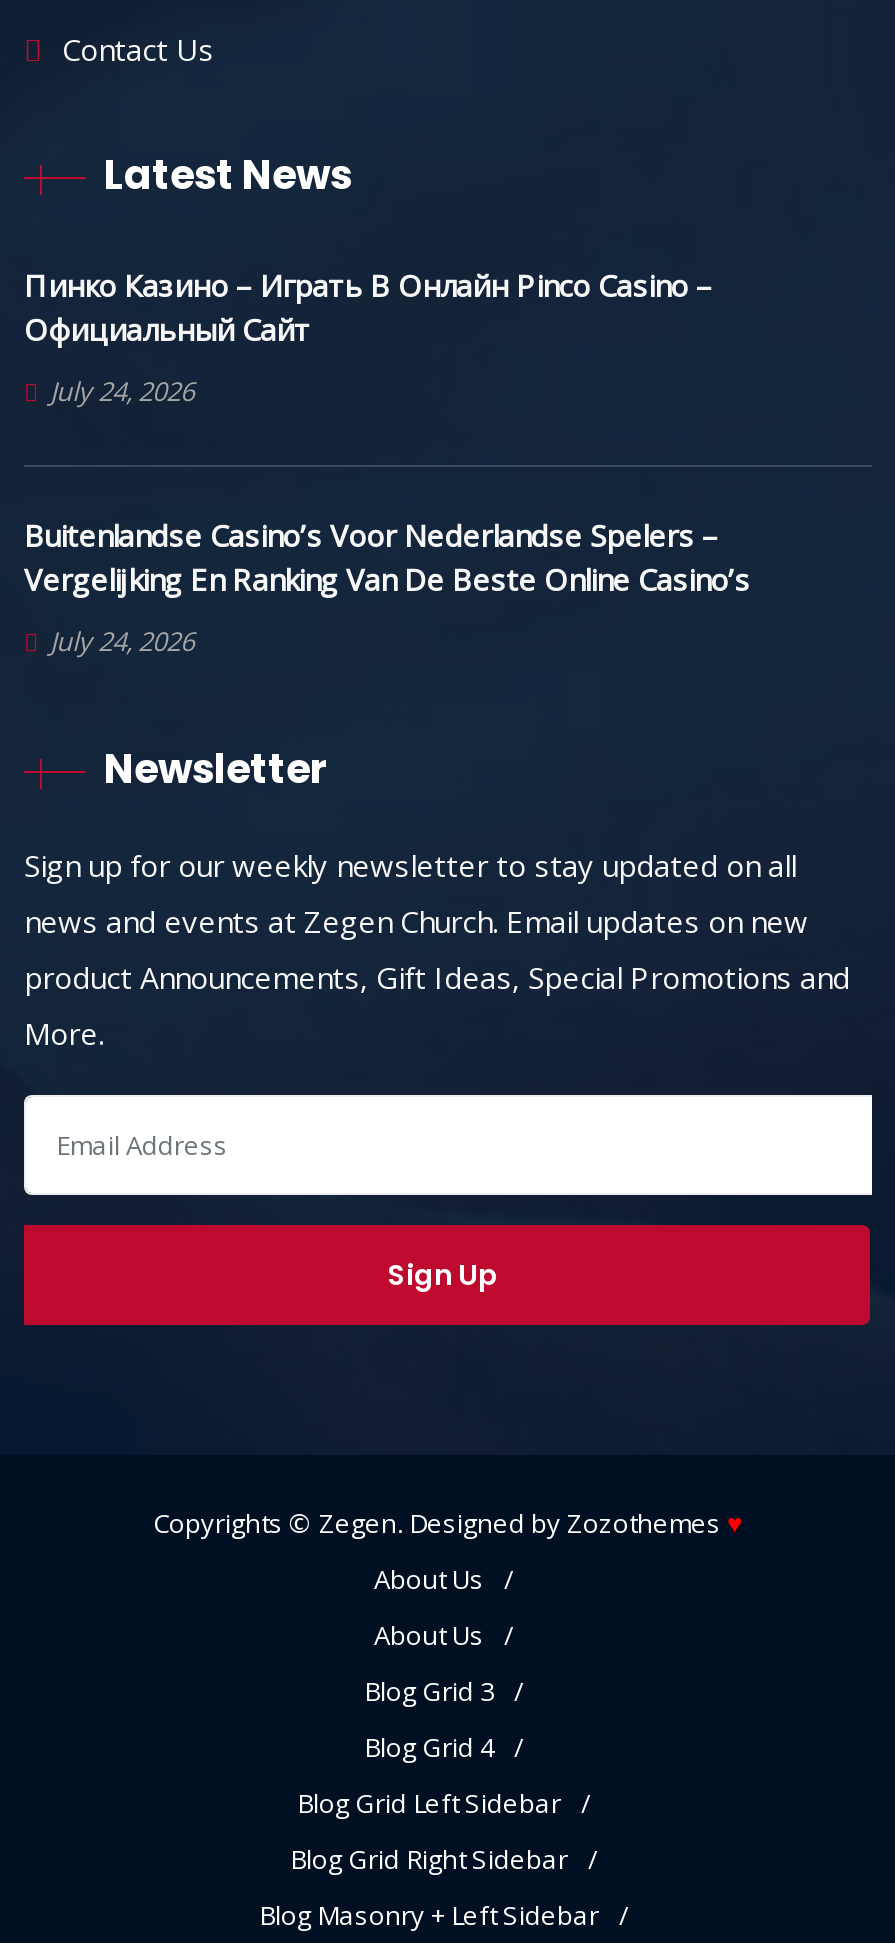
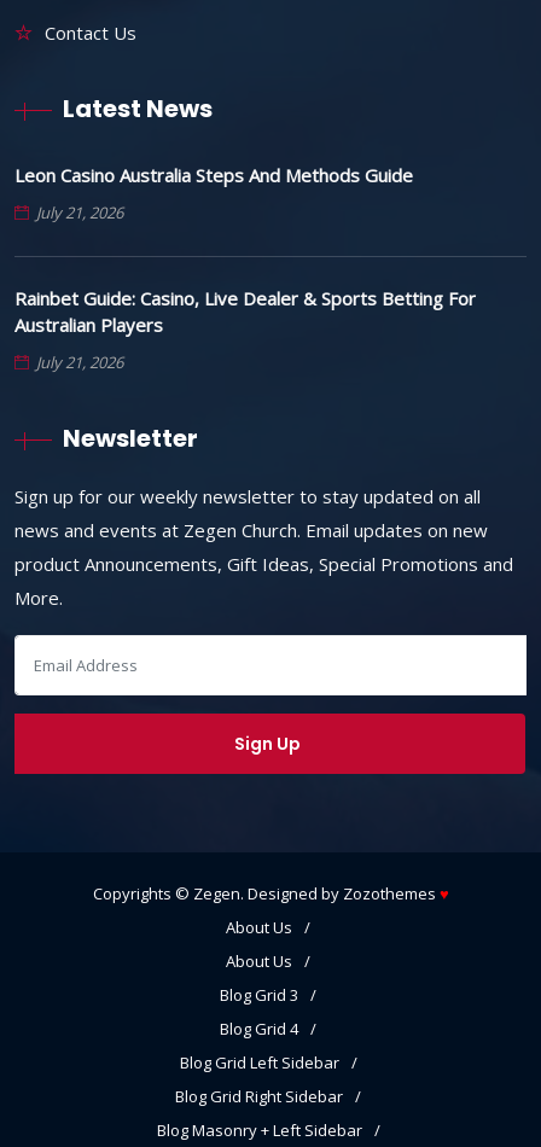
- Пинко Казино – Играть В Онлайн Pinco Casino –
- Официальный Сайт
+ Leon Casino Australia Steps And Methods Guide

- July 24, 2026
+ July 21, 2026

- Buitenlandse Casino’s Voor Nederlandse Spelers –
- Vergelijking En Ranking Van De Beste Online Casino’s
+ Rainbet Guide: Casino, Live Dealer & Sports Betting For
+ Australian Players

- July 24, 2026
+ July 21, 2026
